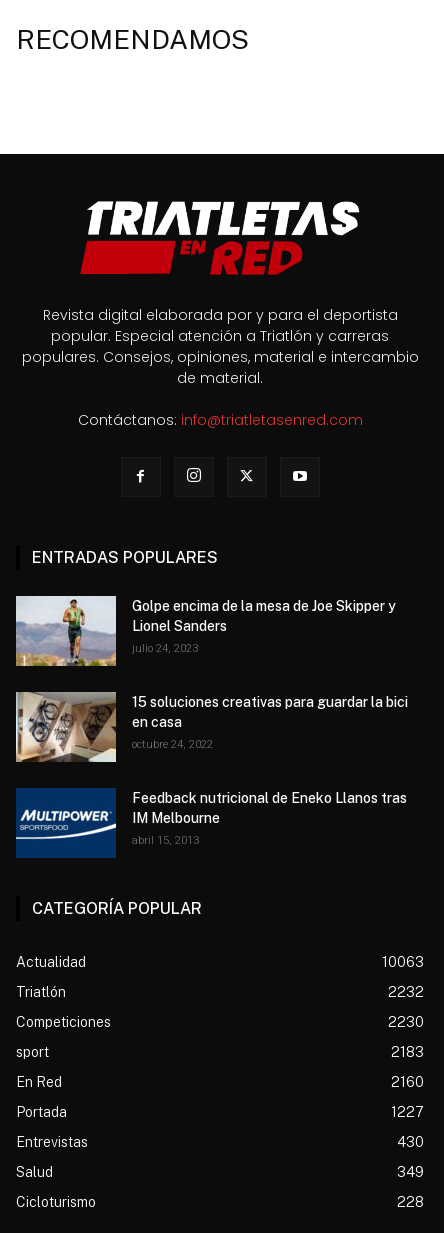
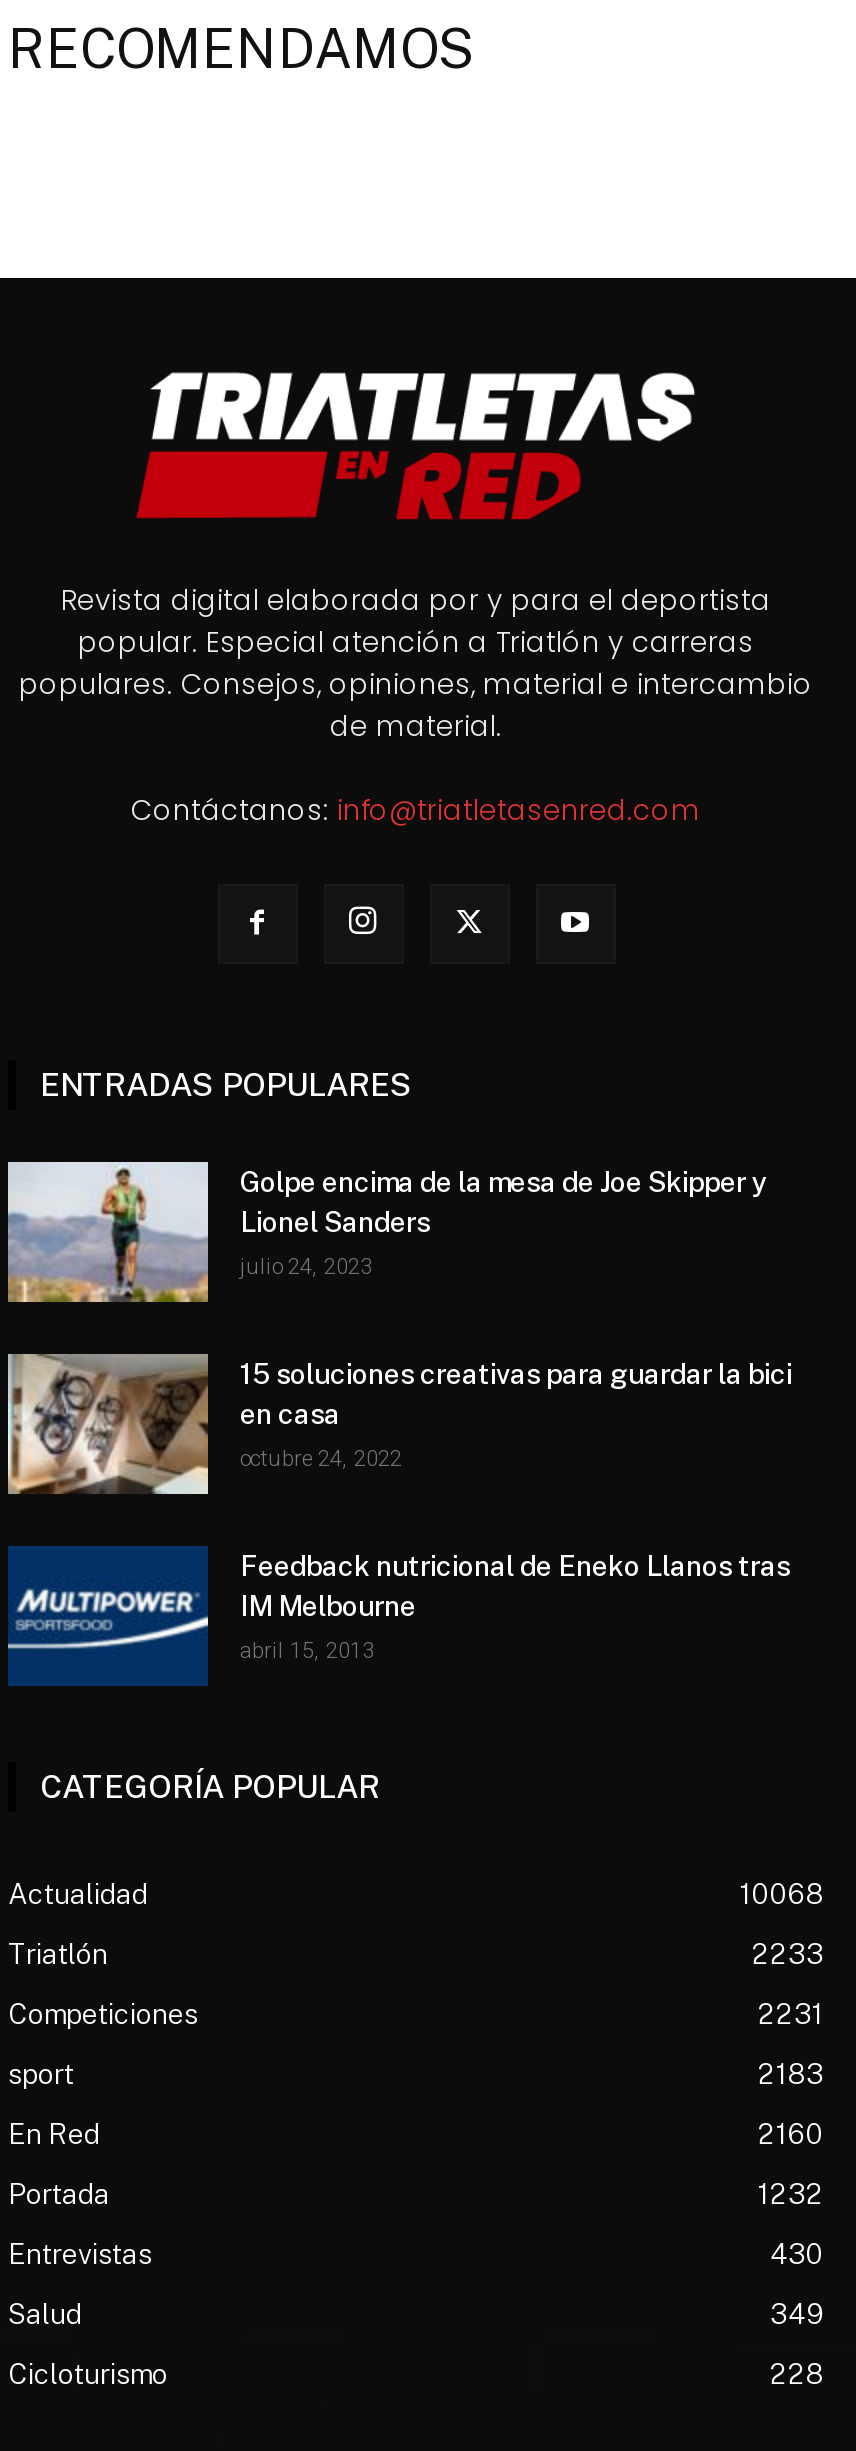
- 10063
+ 10068

- 2232
+ 2233

- 2230
+ 2231

- 1227
+ 1232
